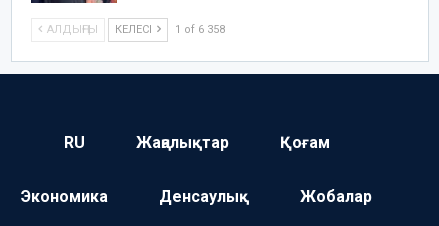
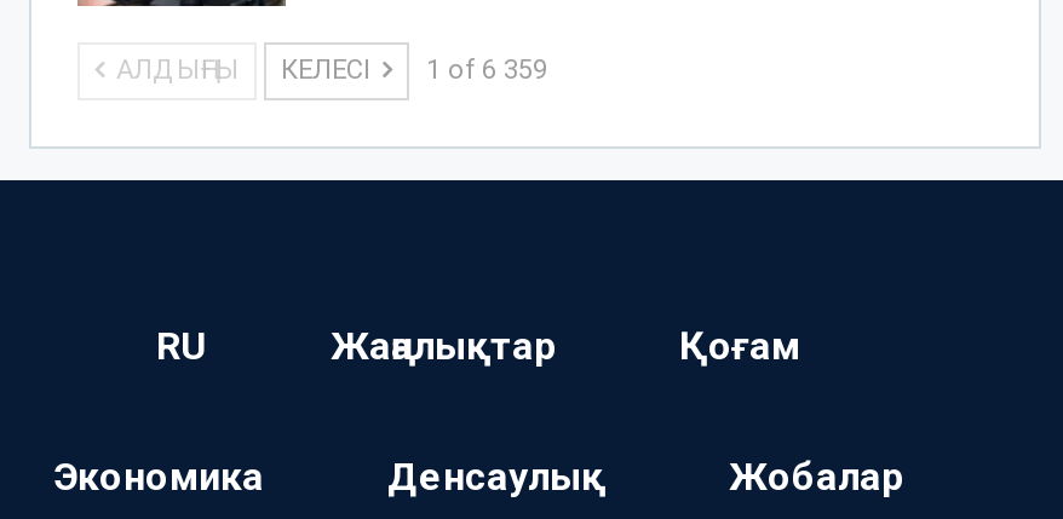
- АЛДЫҢҒЫ КЕЛЕСІ 1 of 6 358
+ АЛДЫҢҒЫ КЕЛЕСІ 1 of 6 359
